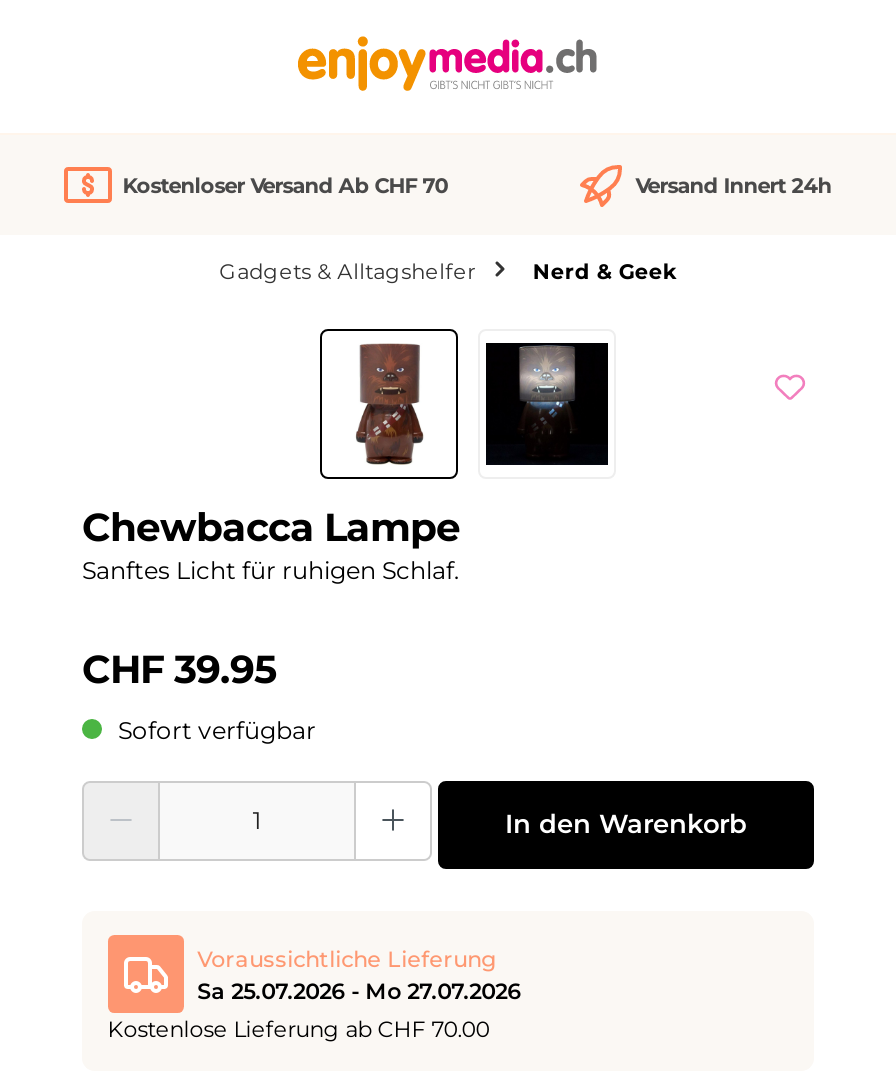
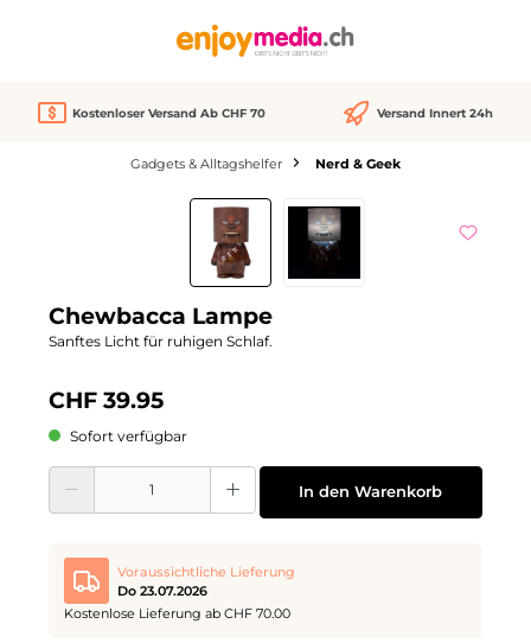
- Sa 25.07.2026 - Mo 27.07.2026
+ Do 23.07.2026
